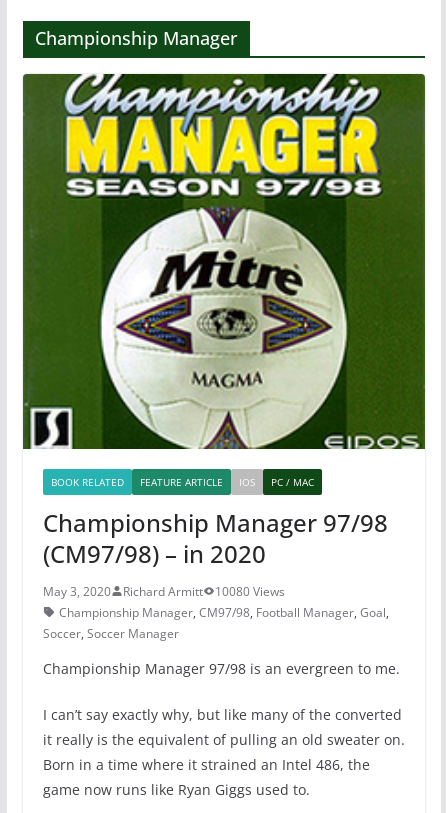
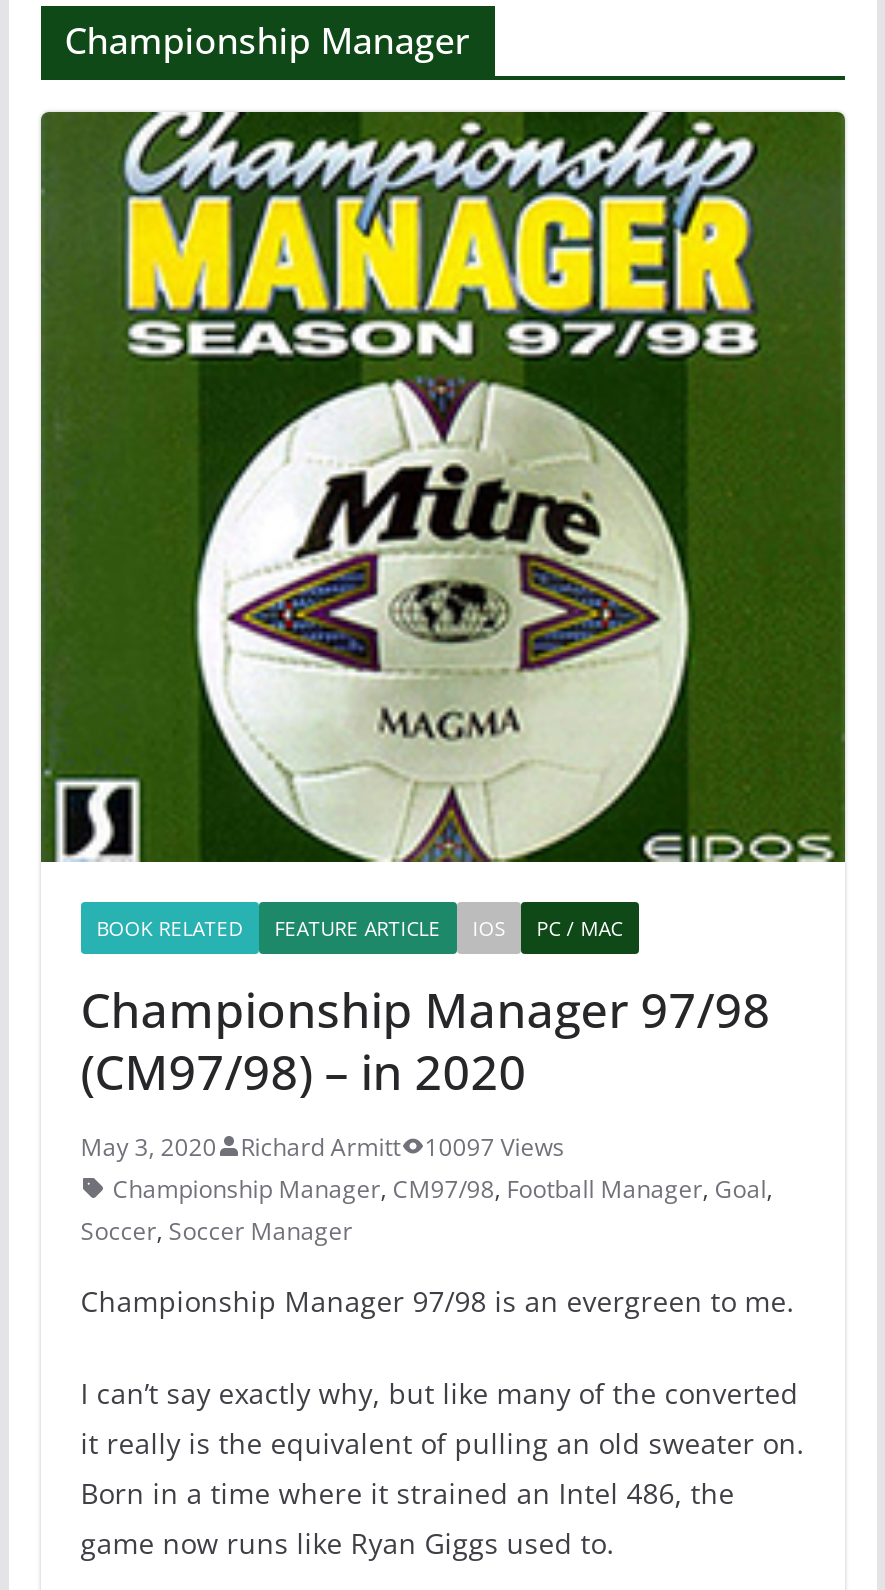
- May 3, 2020 Richard Armitt 10080 Views
+ May 3, 2020 Richard Armitt 10097 Views
